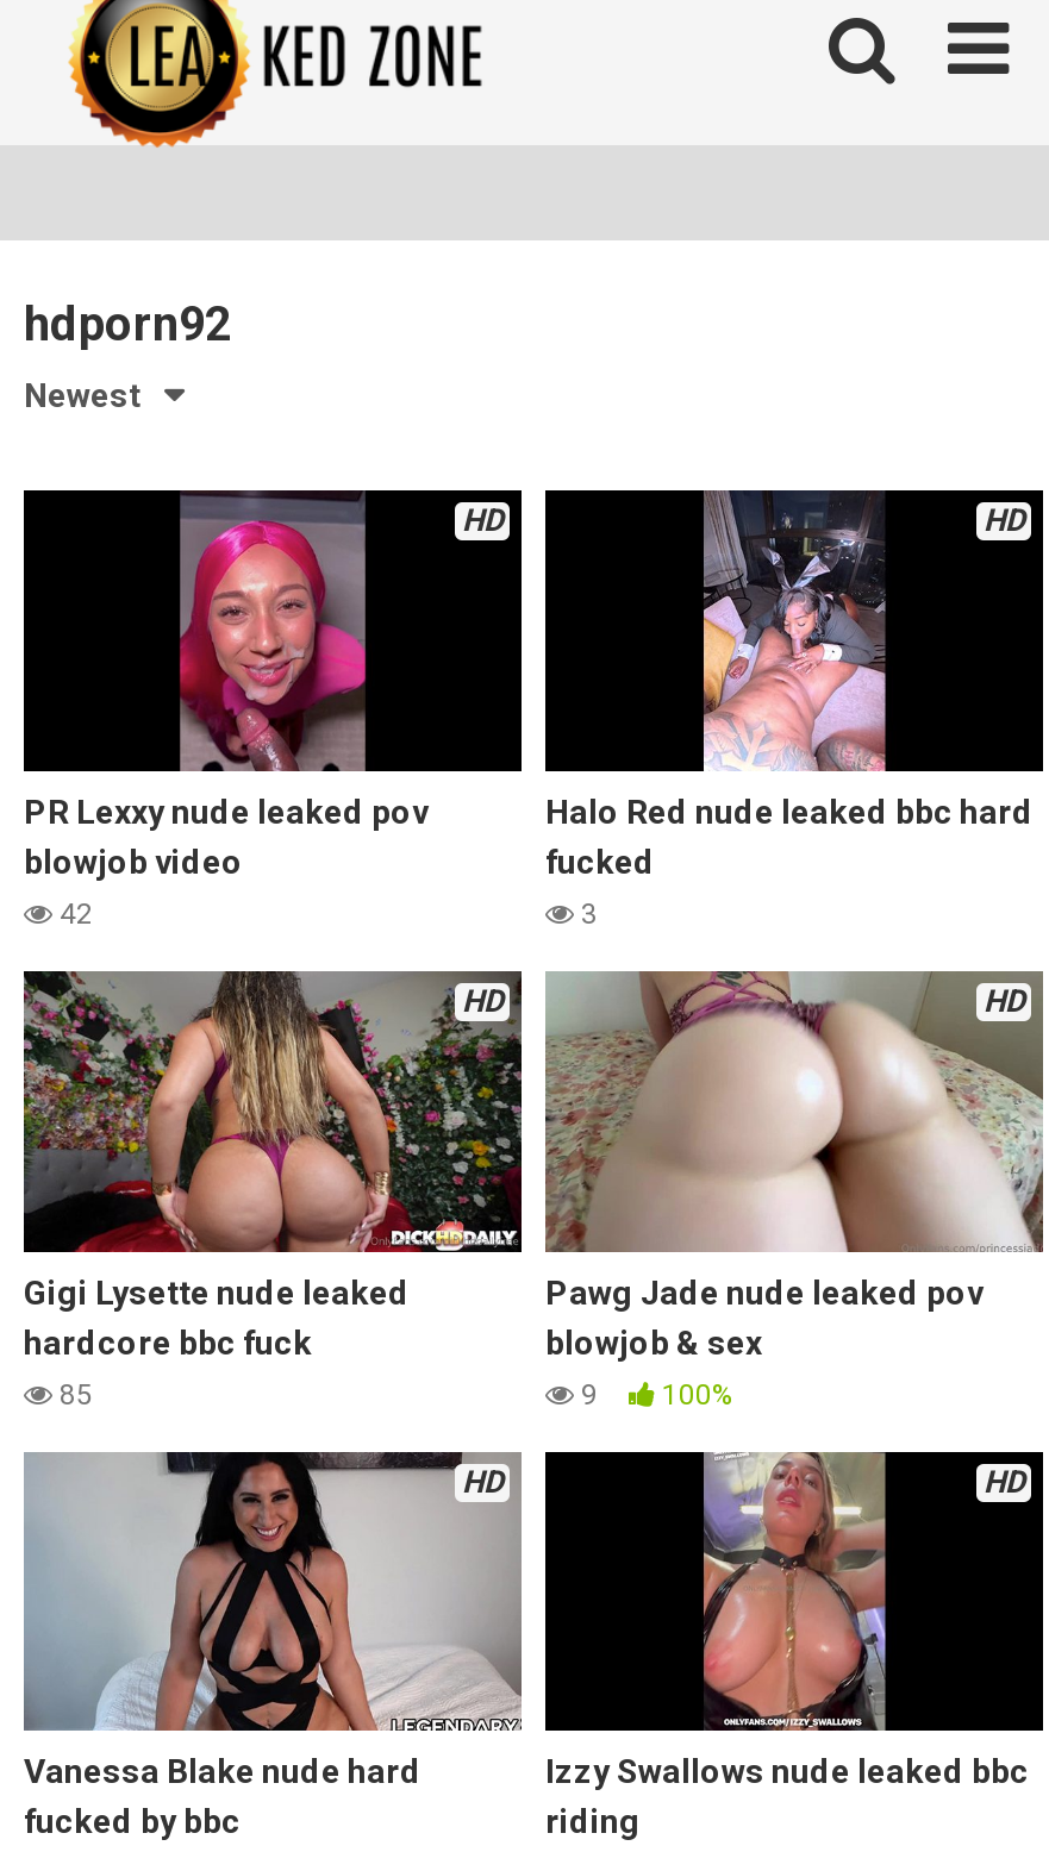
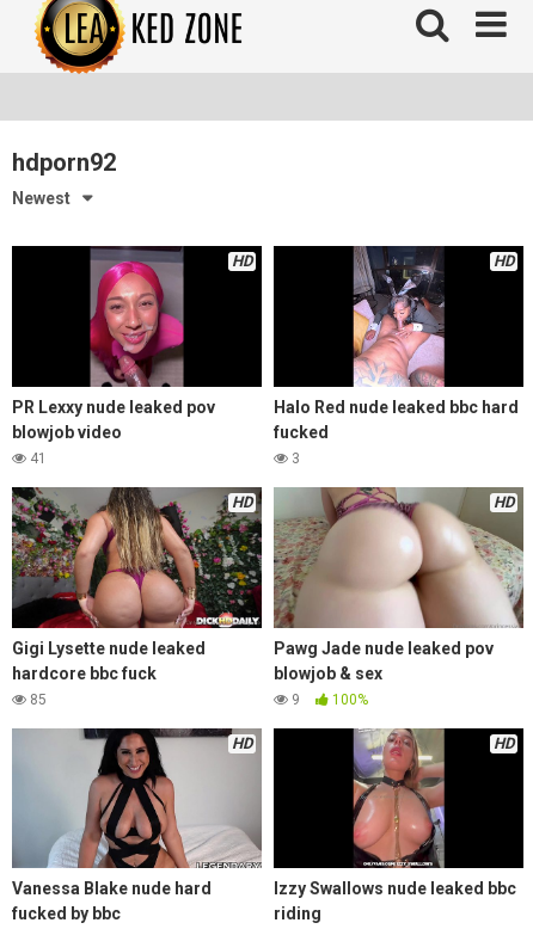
- 42
+ 41
